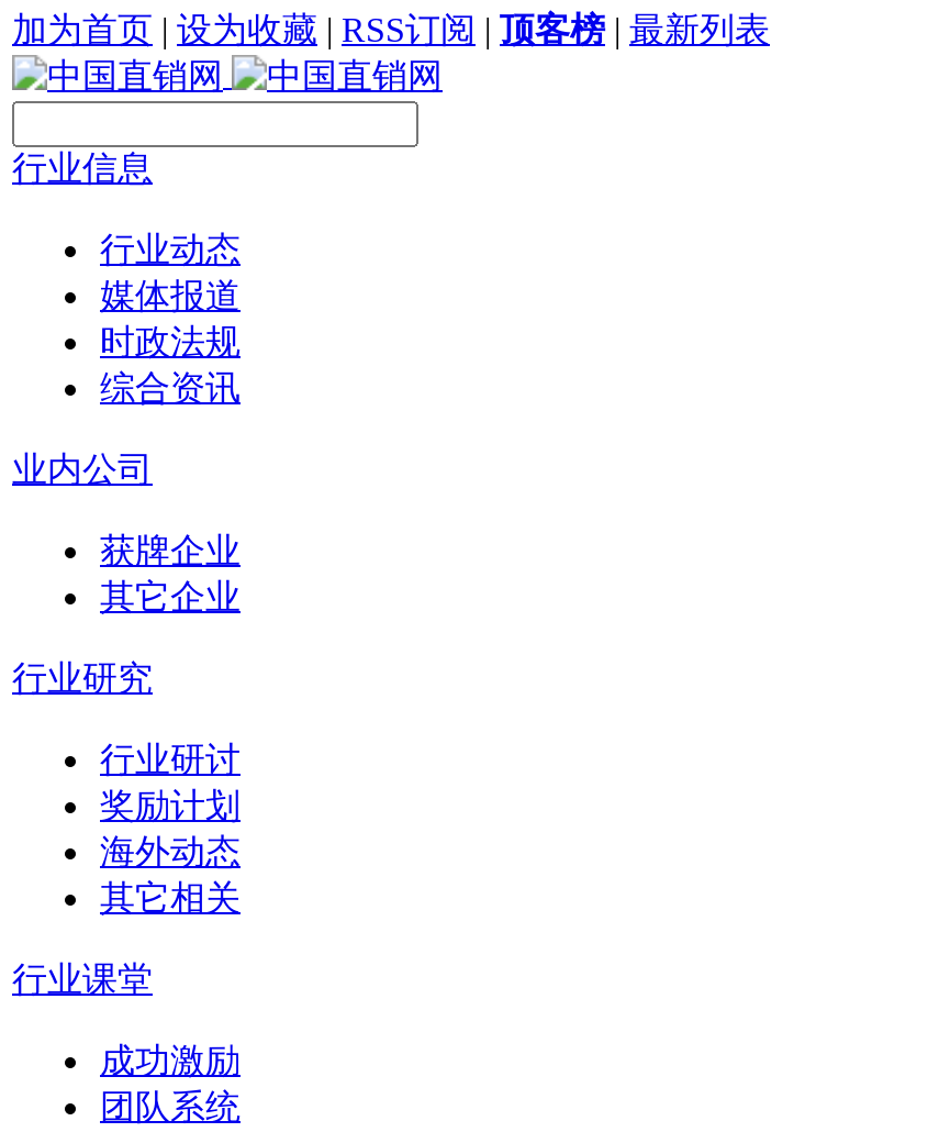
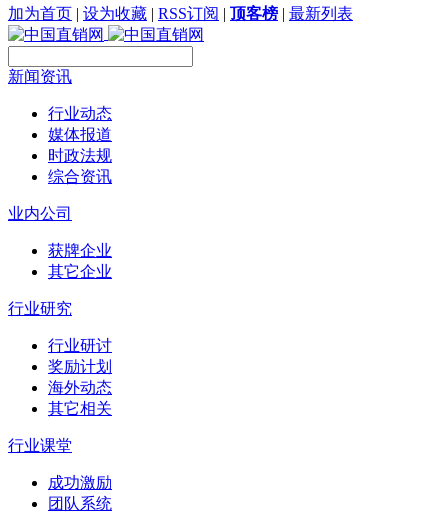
- 行业信息
+ 新闻资讯
